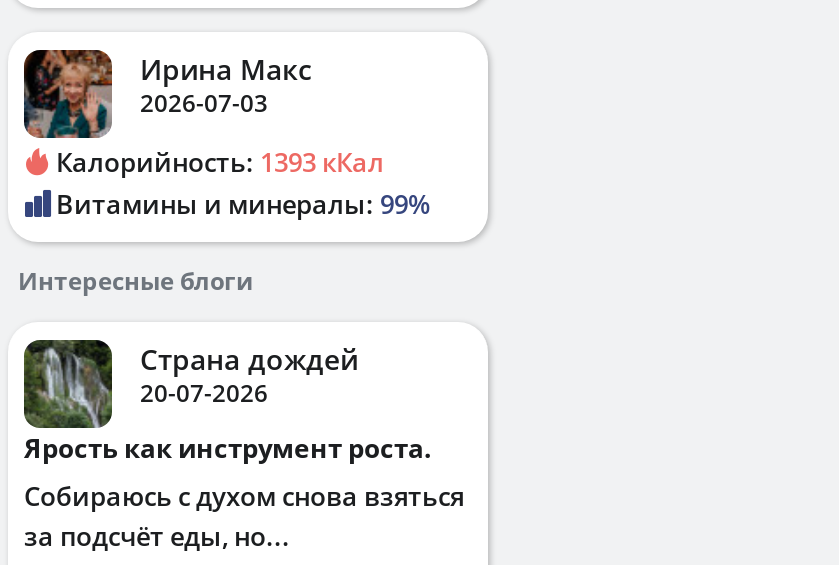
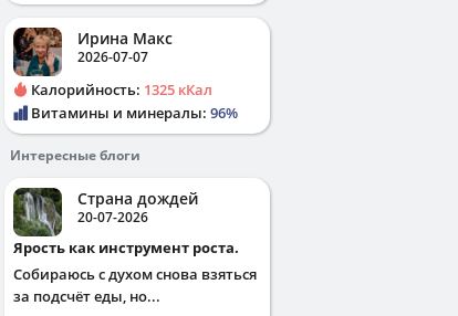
- 2026-07-03
+ 2026-07-07

- Калорийность: 1393 кКал
+ Калорийность: 1325 кКал

- Витамины и минералы: 99%
+ Витамины и минералы: 96%
